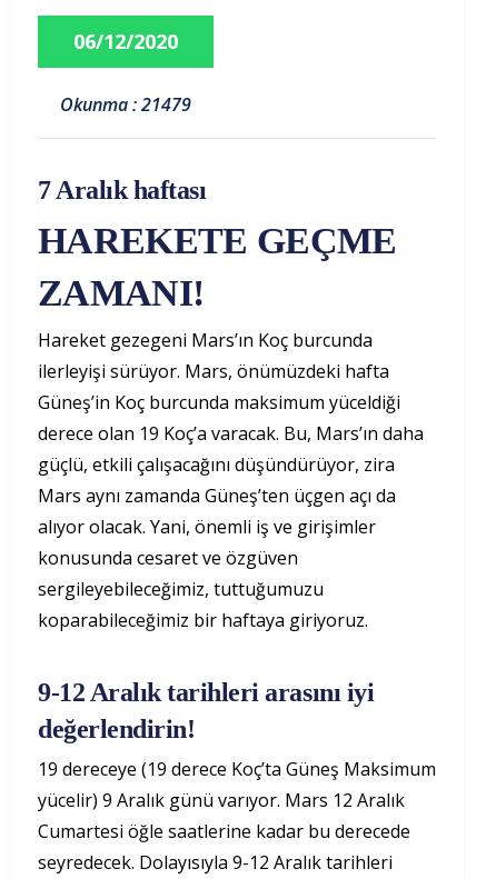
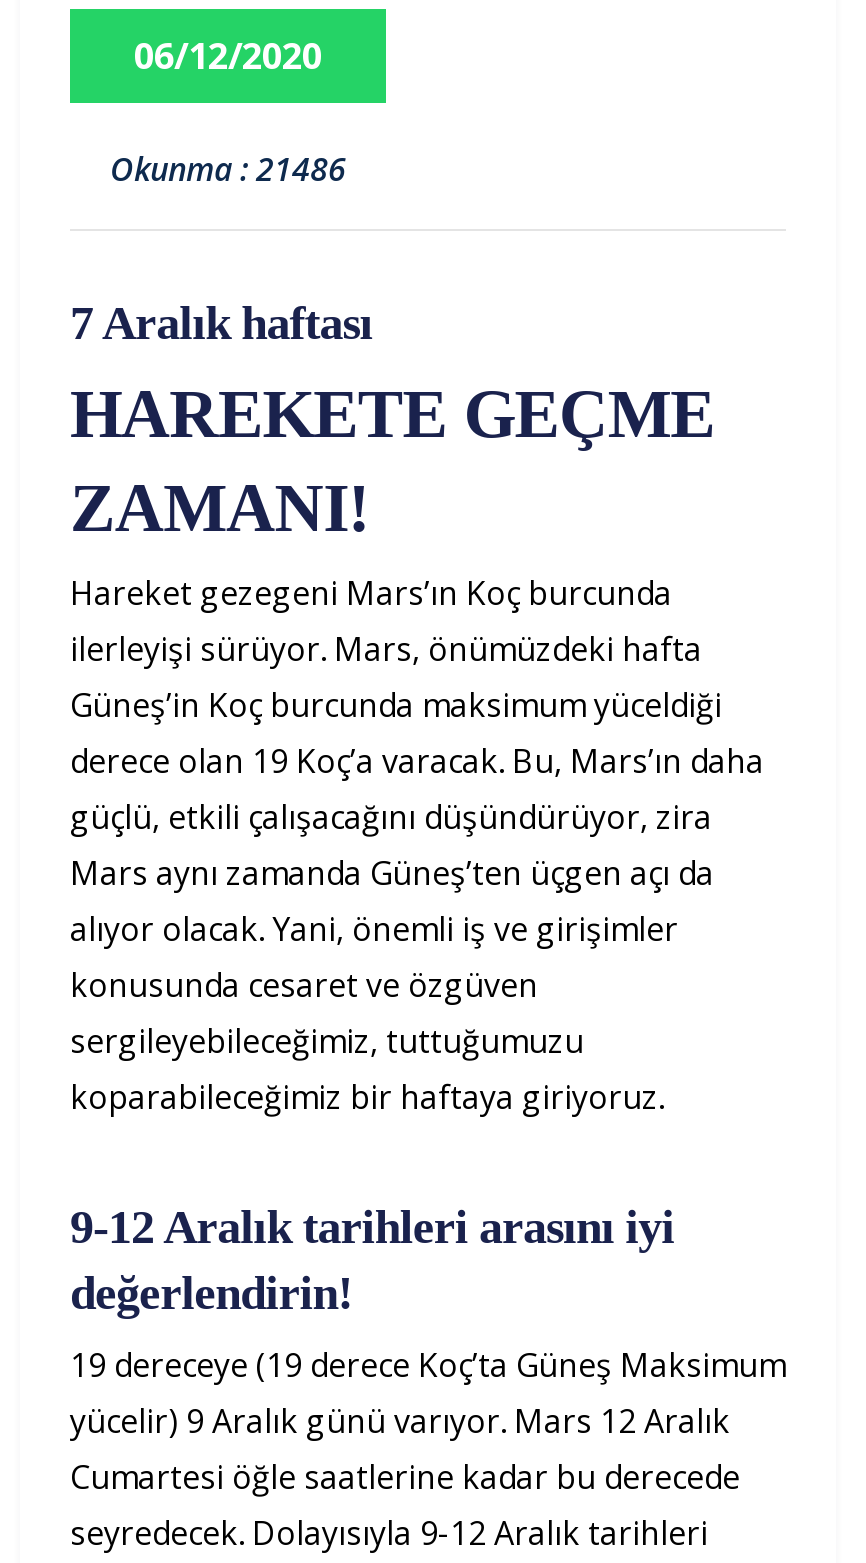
- Okunma : 21479
+ Okunma : 21486
